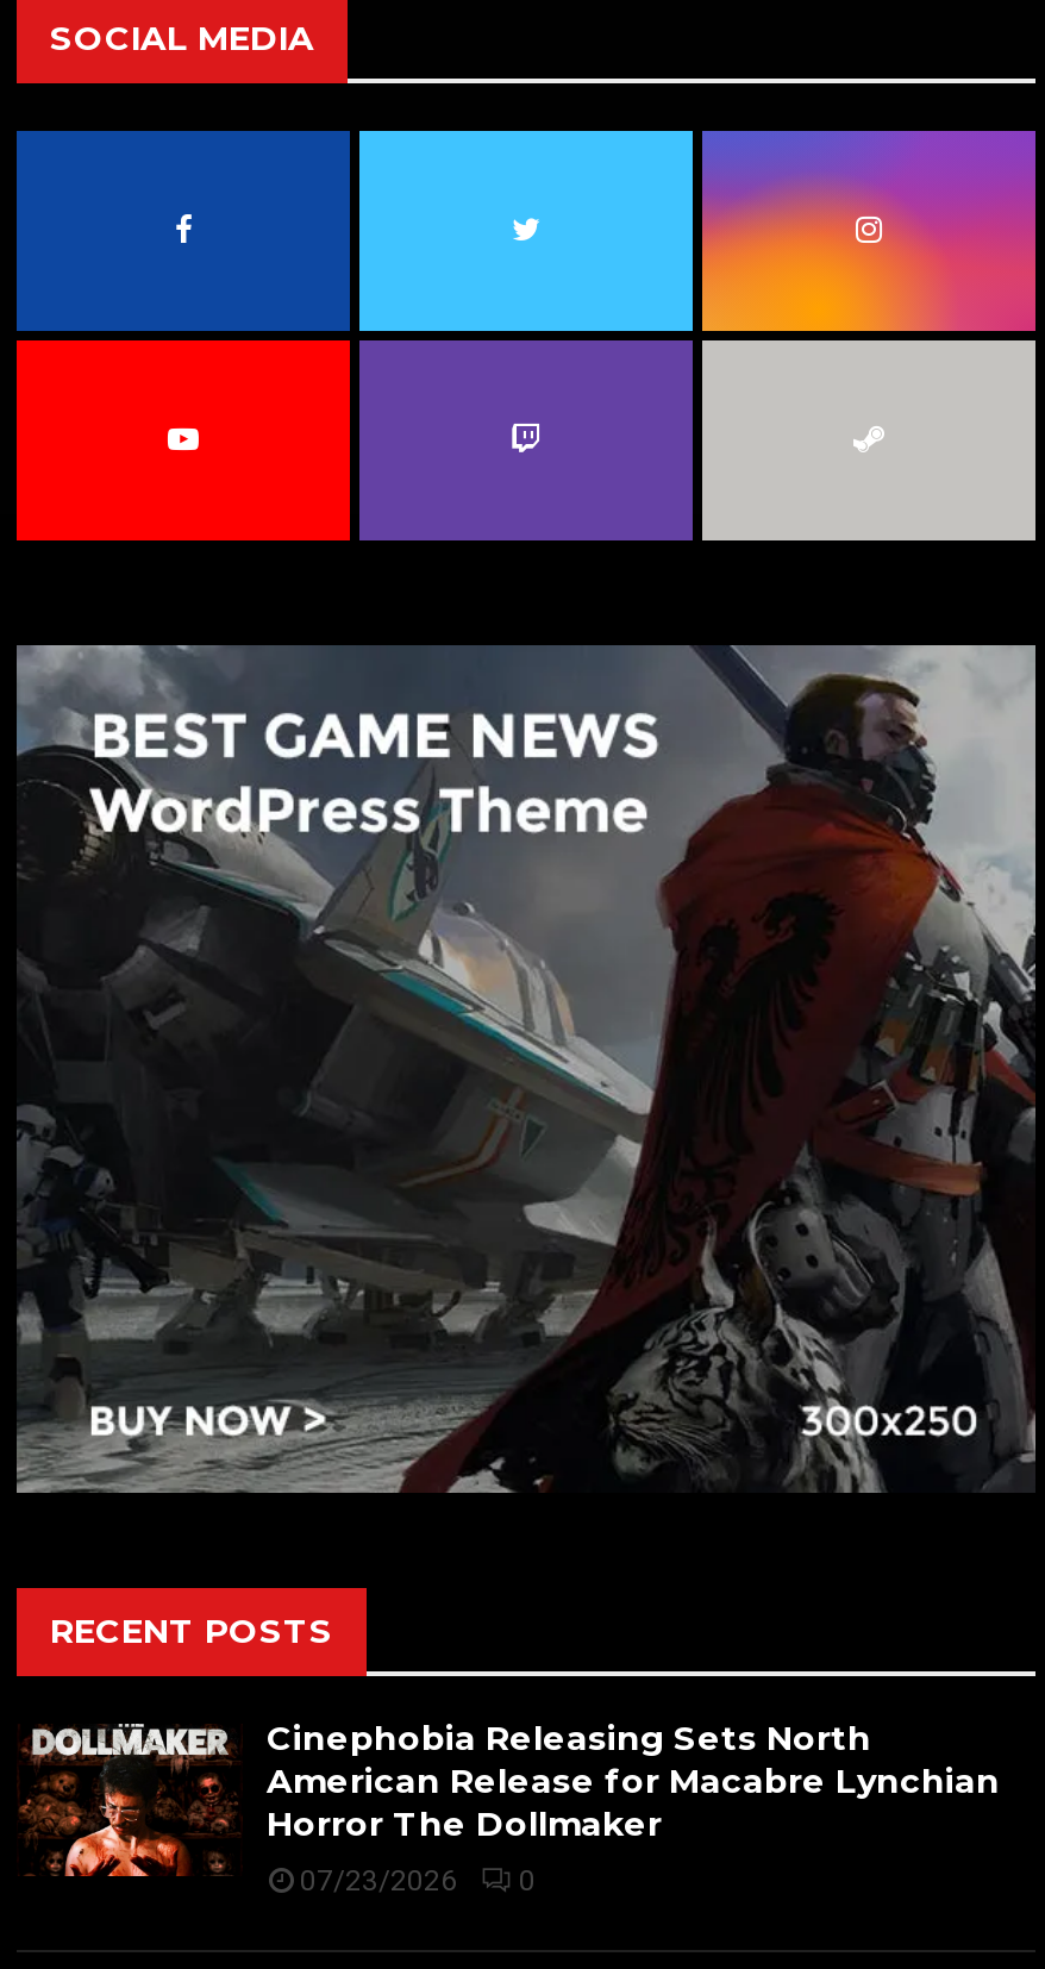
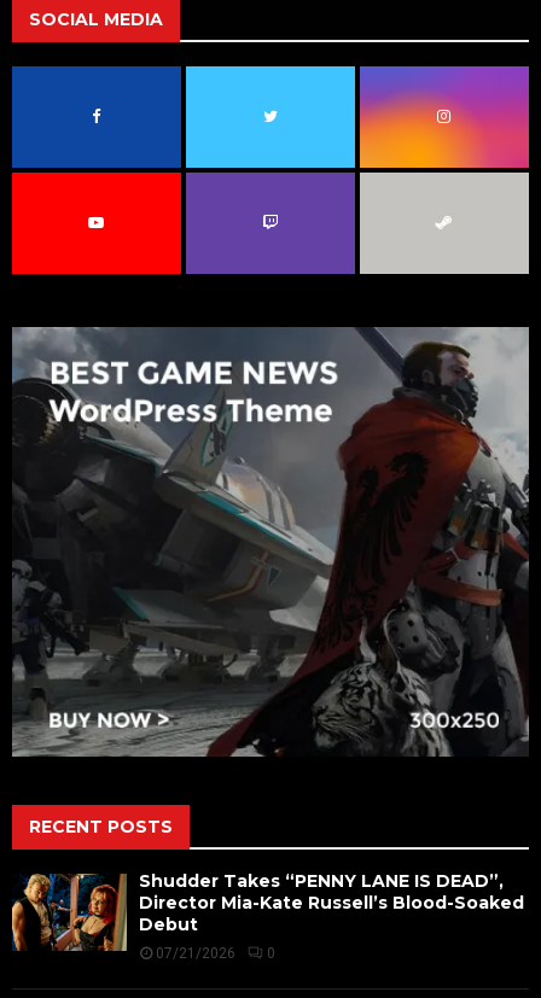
- [image]
- Cinephobia Releasing Sets North
- American Release for Macabre Lynchian
- Horror The Dollmaker
- 07/23/2026
+ [image]
+ Shudder Takes “PENNY LANE IS DEAD”,
+ Director Mia-Kate Russell’s Blood-Soaked
+ Debut
+ 07/21/2026
